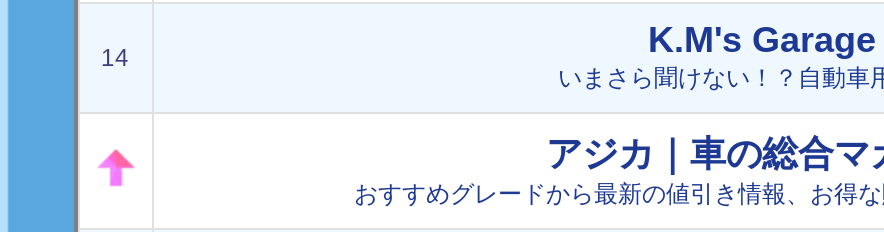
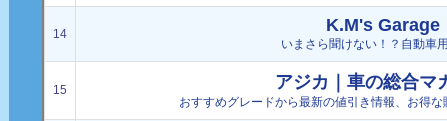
+ 15
